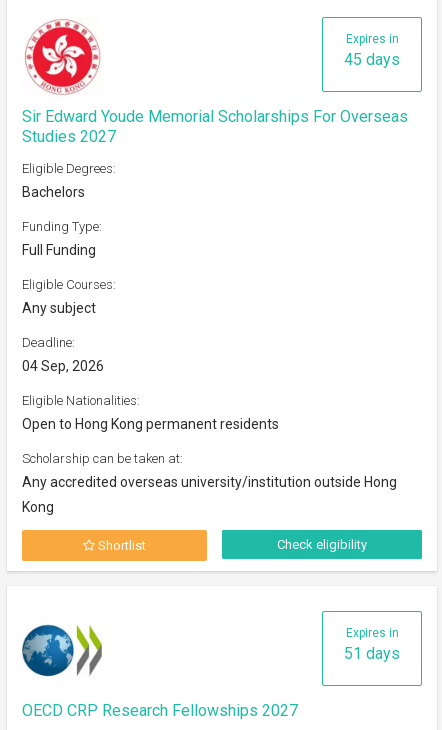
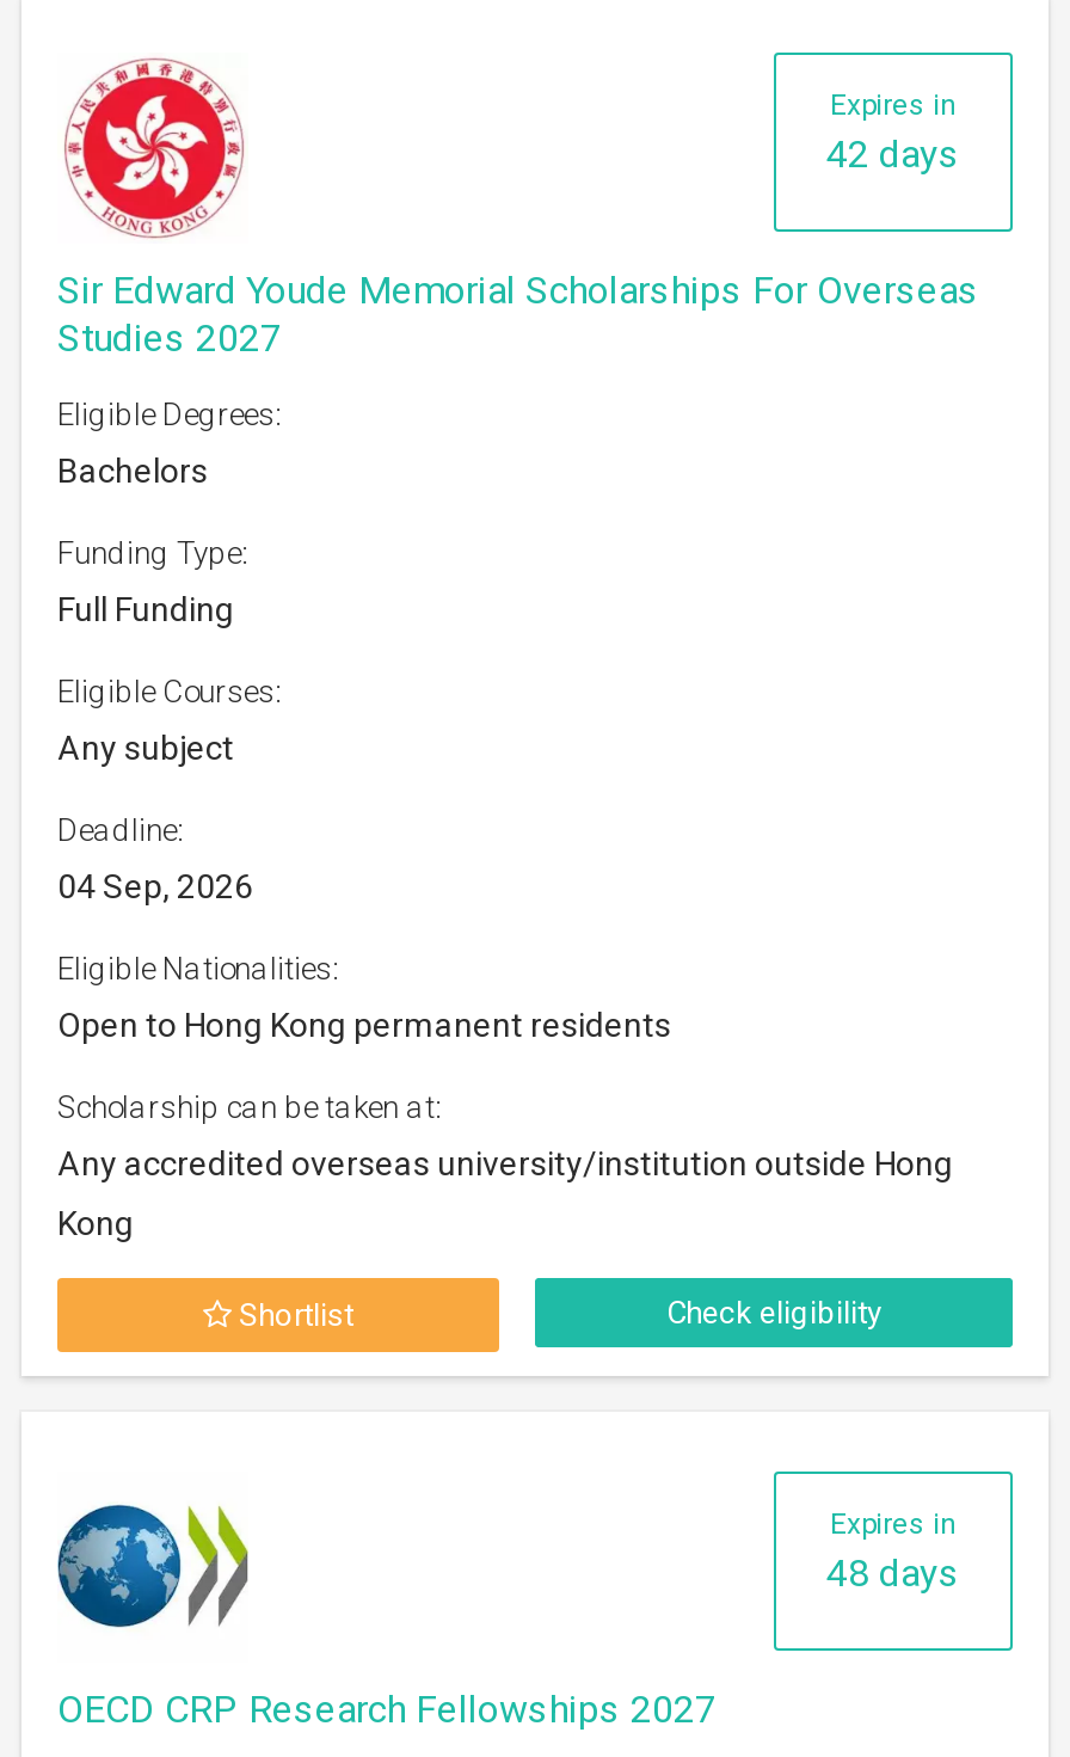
- 45 days
+ 42 days

- 51 days
+ 48 days
